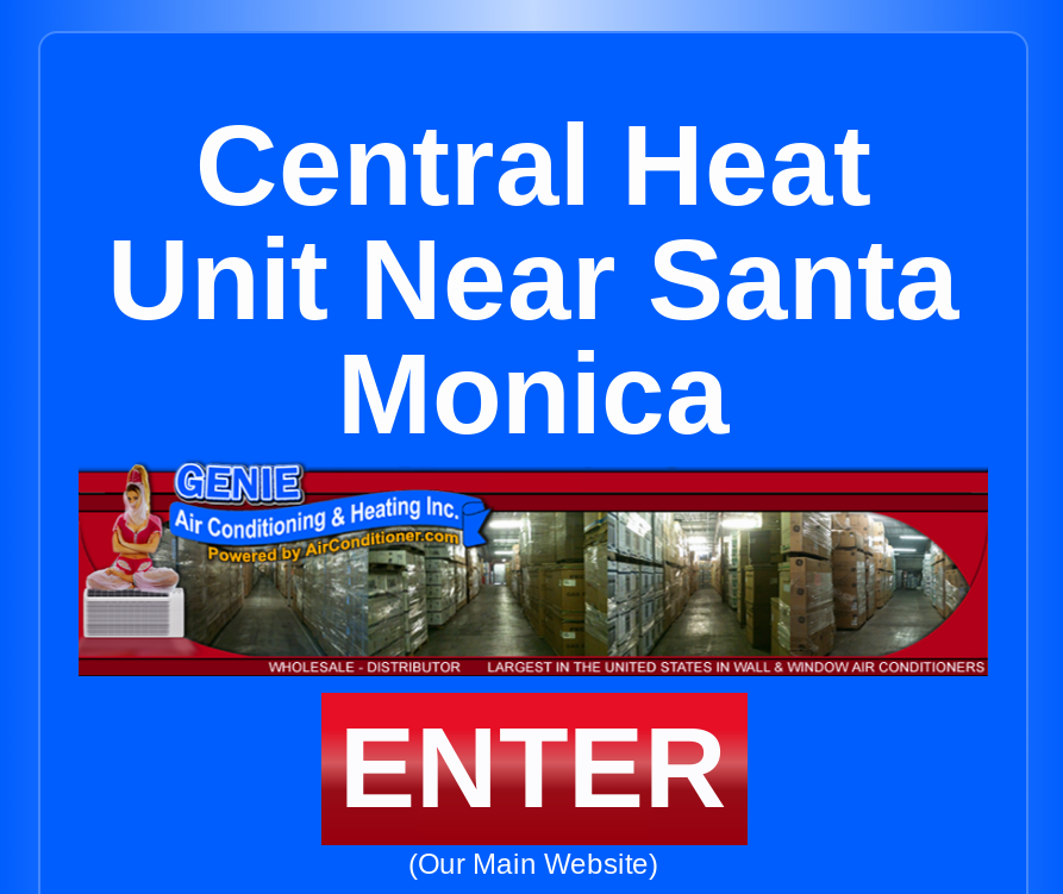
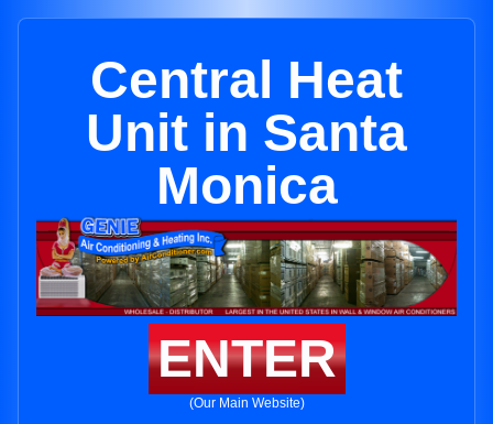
- Unit Near Santa
+ Unit in Santa
